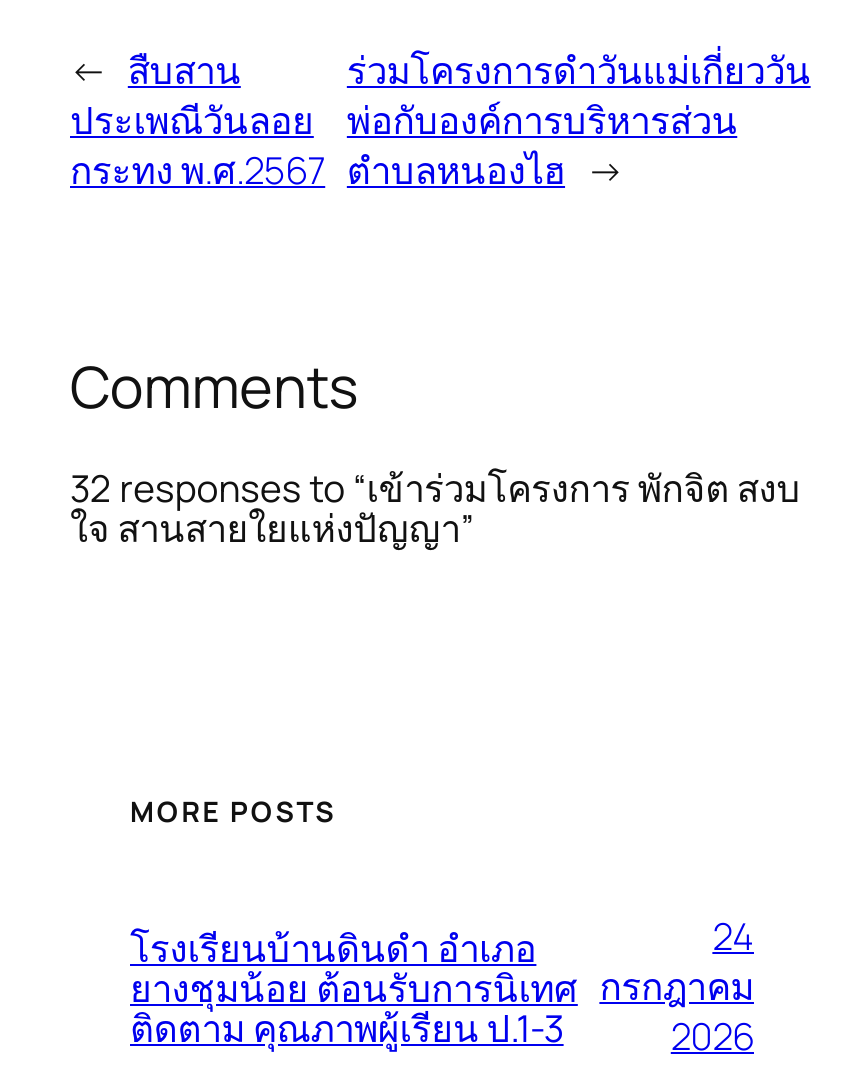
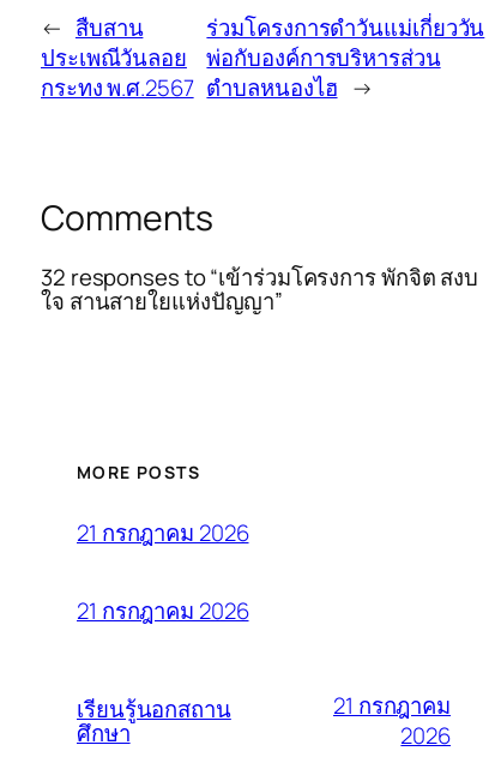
- โรงเรียนบ้านดินดำ อำเภอ
- ยางชุมน้อย ต้อนรับการนิเทศ
- ติดตาม คุณภาพผู้เรียน ป.1-3
+ 21 กรกฎาคม 2026
+ 21 กรกฎาคม 2026
+ เรียนรู้นอกสถาน
+ ศึกษา

- 24
- กรกฎาคม
+ 21 กรกฎาคม
